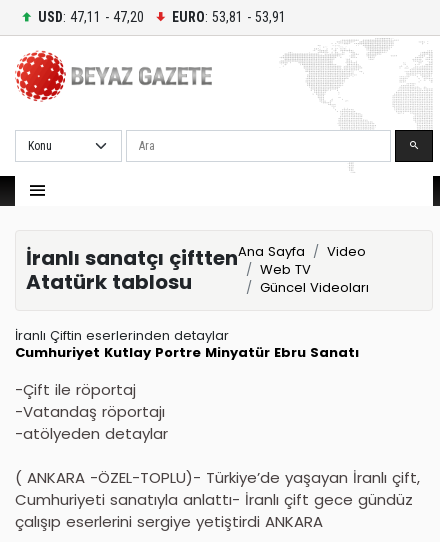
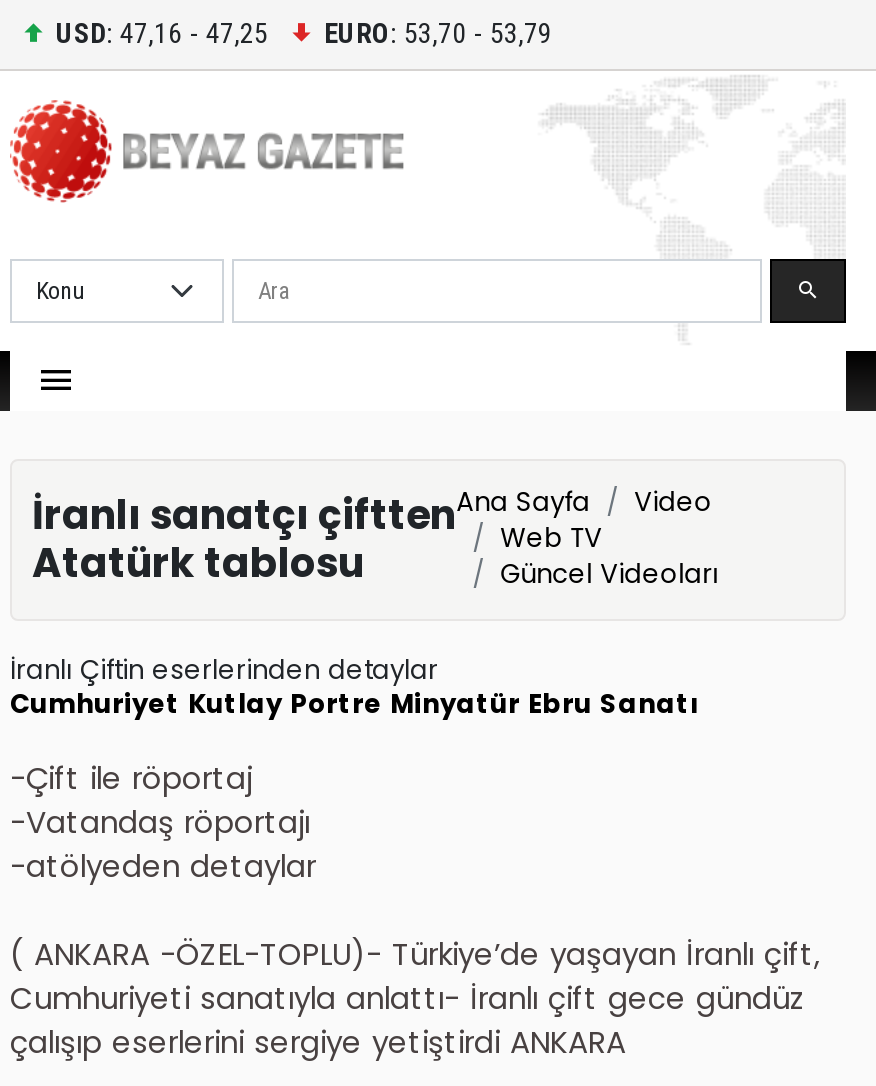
- USD: 47,11 - 47,20
+ USD: 47,16 - 47,25

- EURO: 53,81 - 53,91
+ EURO: 53,70 - 53,79
